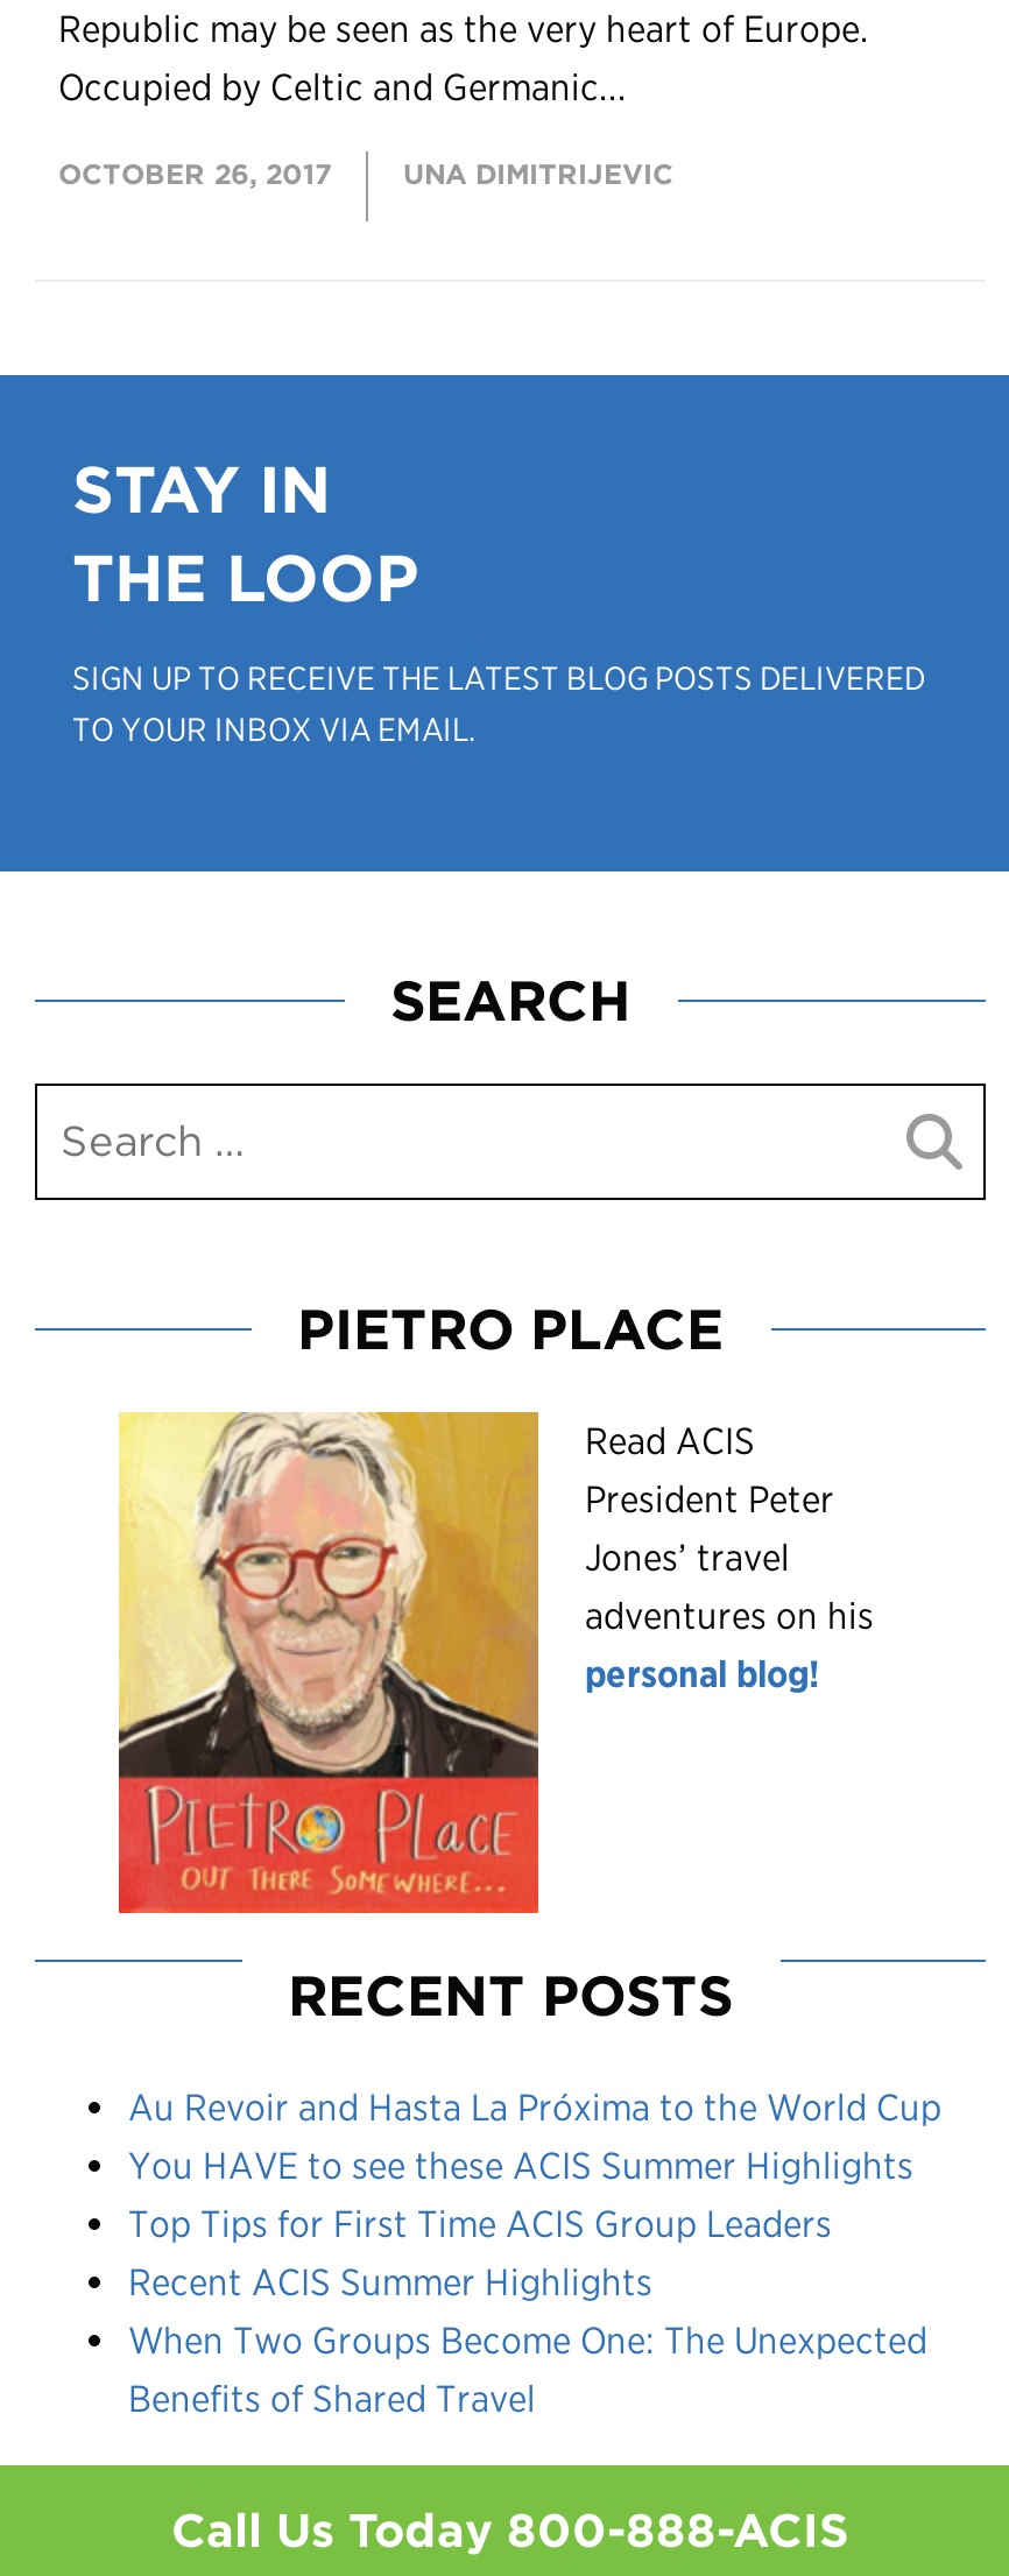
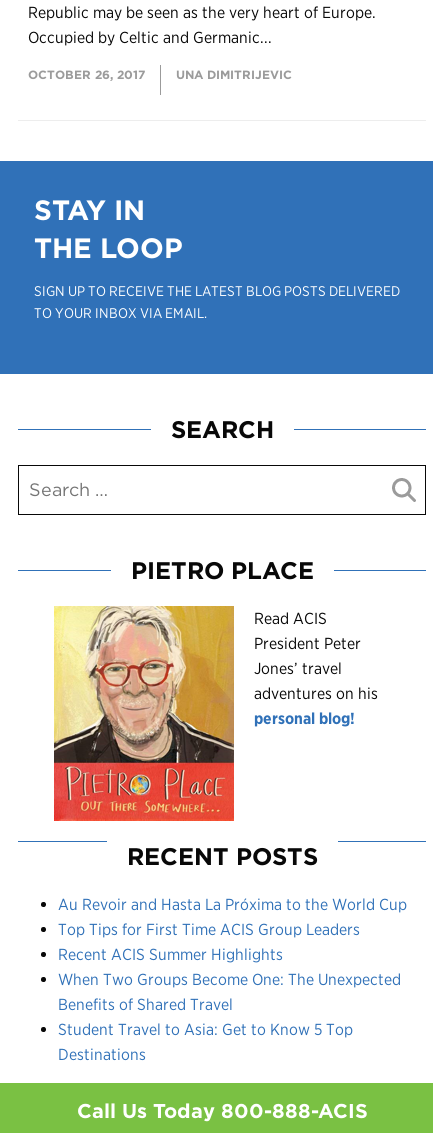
- You HAVE to see these ACIS Summer Highlights

moved up: Top Tips for First Time ACIS Group Leaders | Recent ACIS Summer Highlights | When Two Groups Become One: The Unexpected | Benefits of Shared Travel

+ Student Travel to Asia: Get to Know 5 Top
+ Destinations
